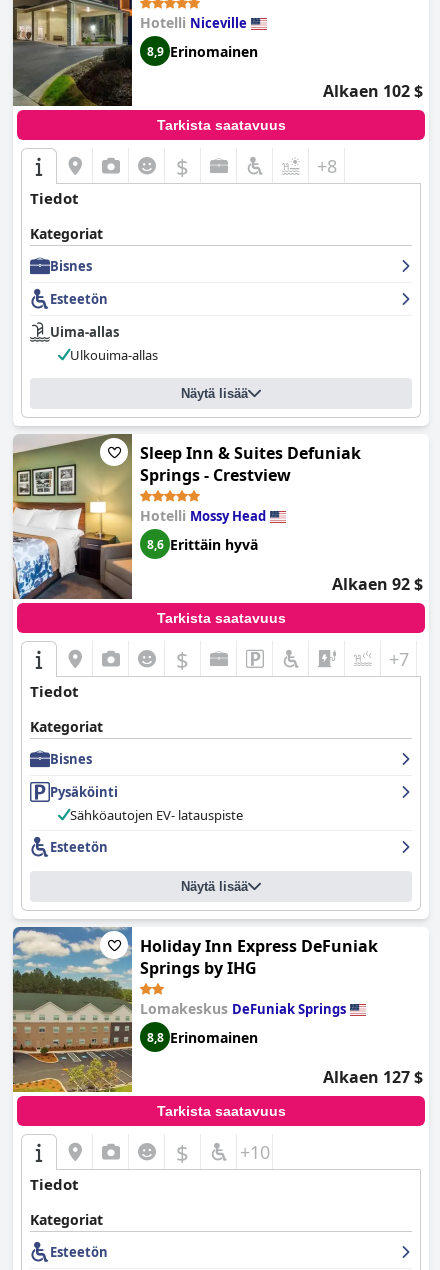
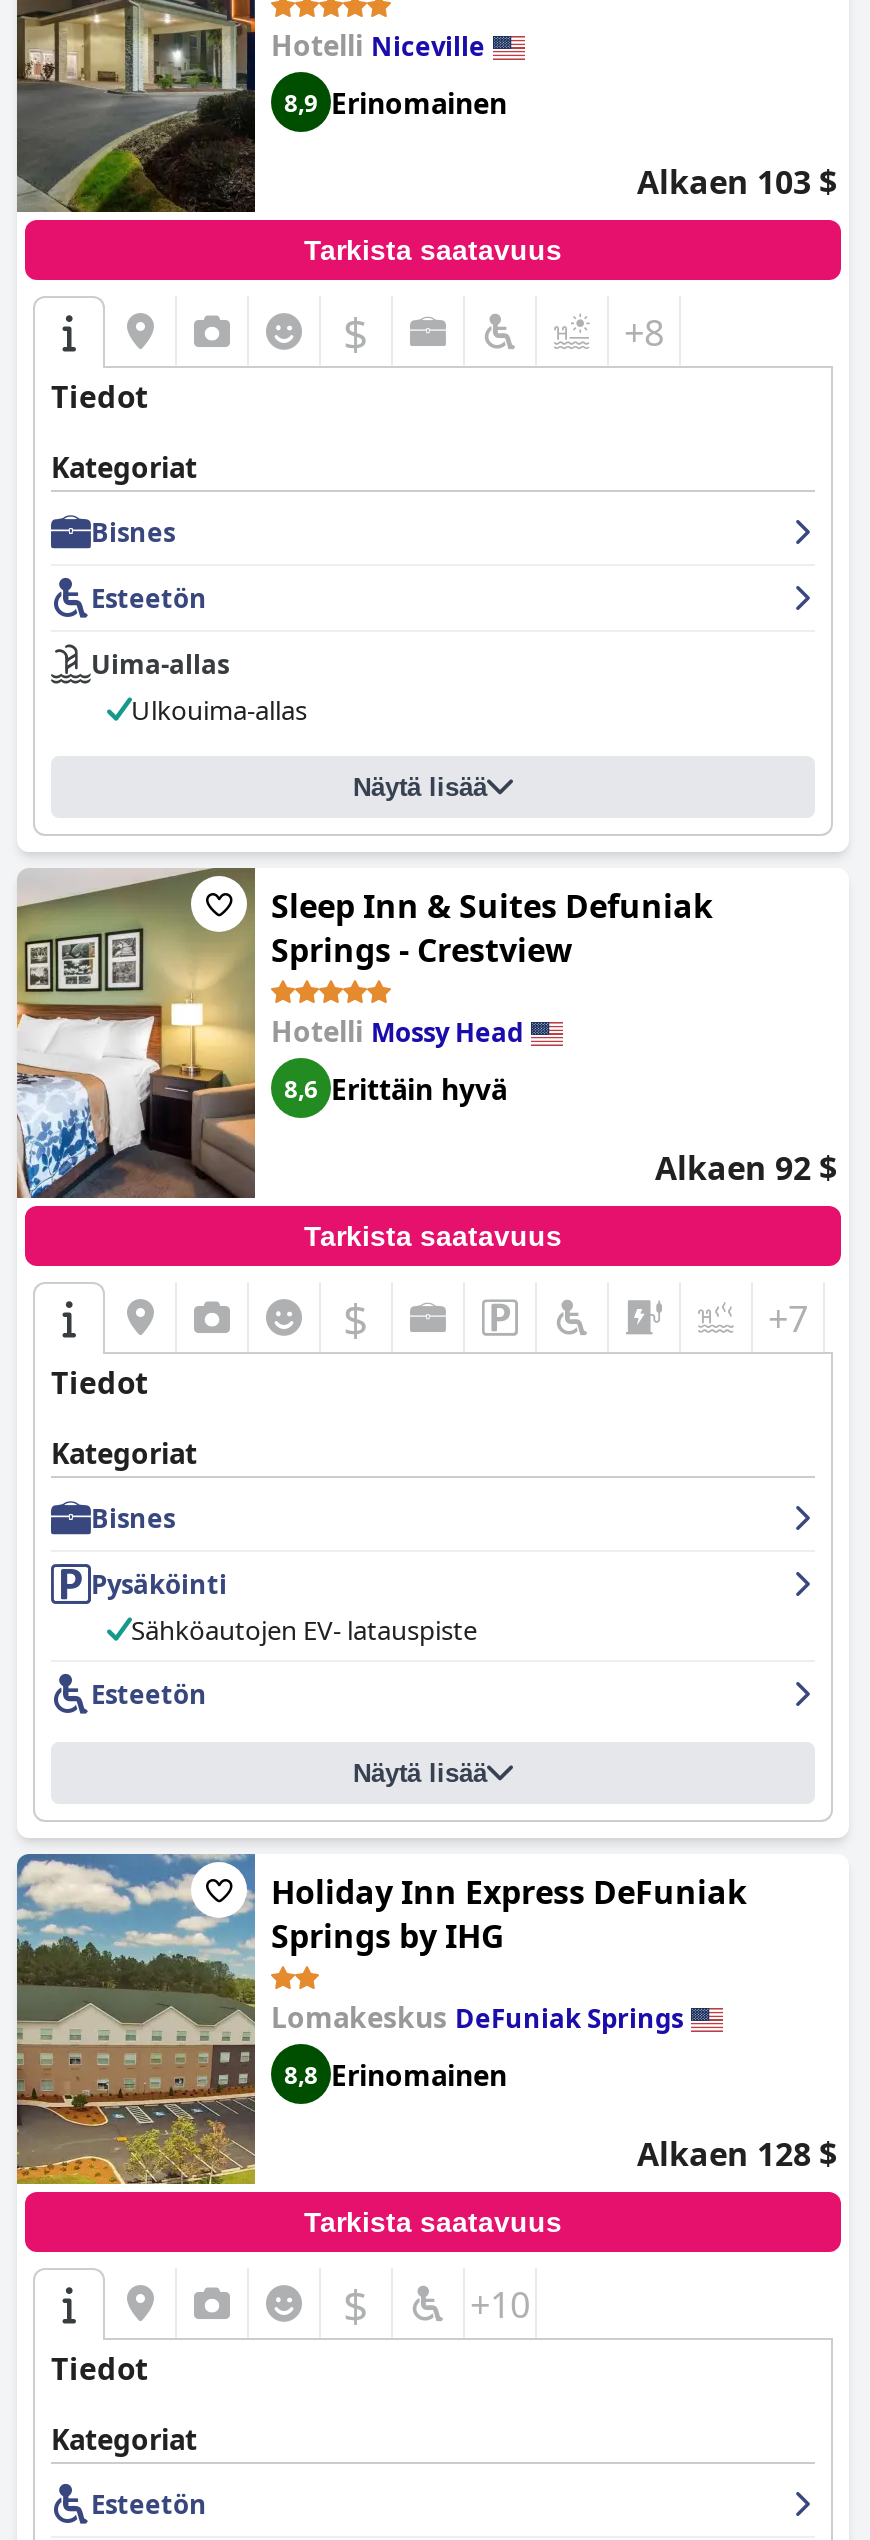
- Alkaen 102 $
+ Alkaen 103 $

- Alkaen 127 $
+ Alkaen 128 $
